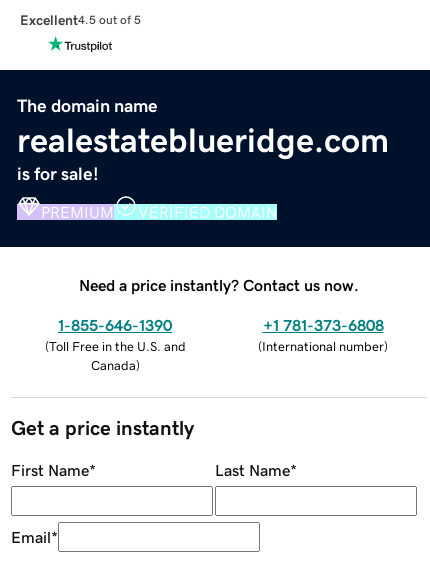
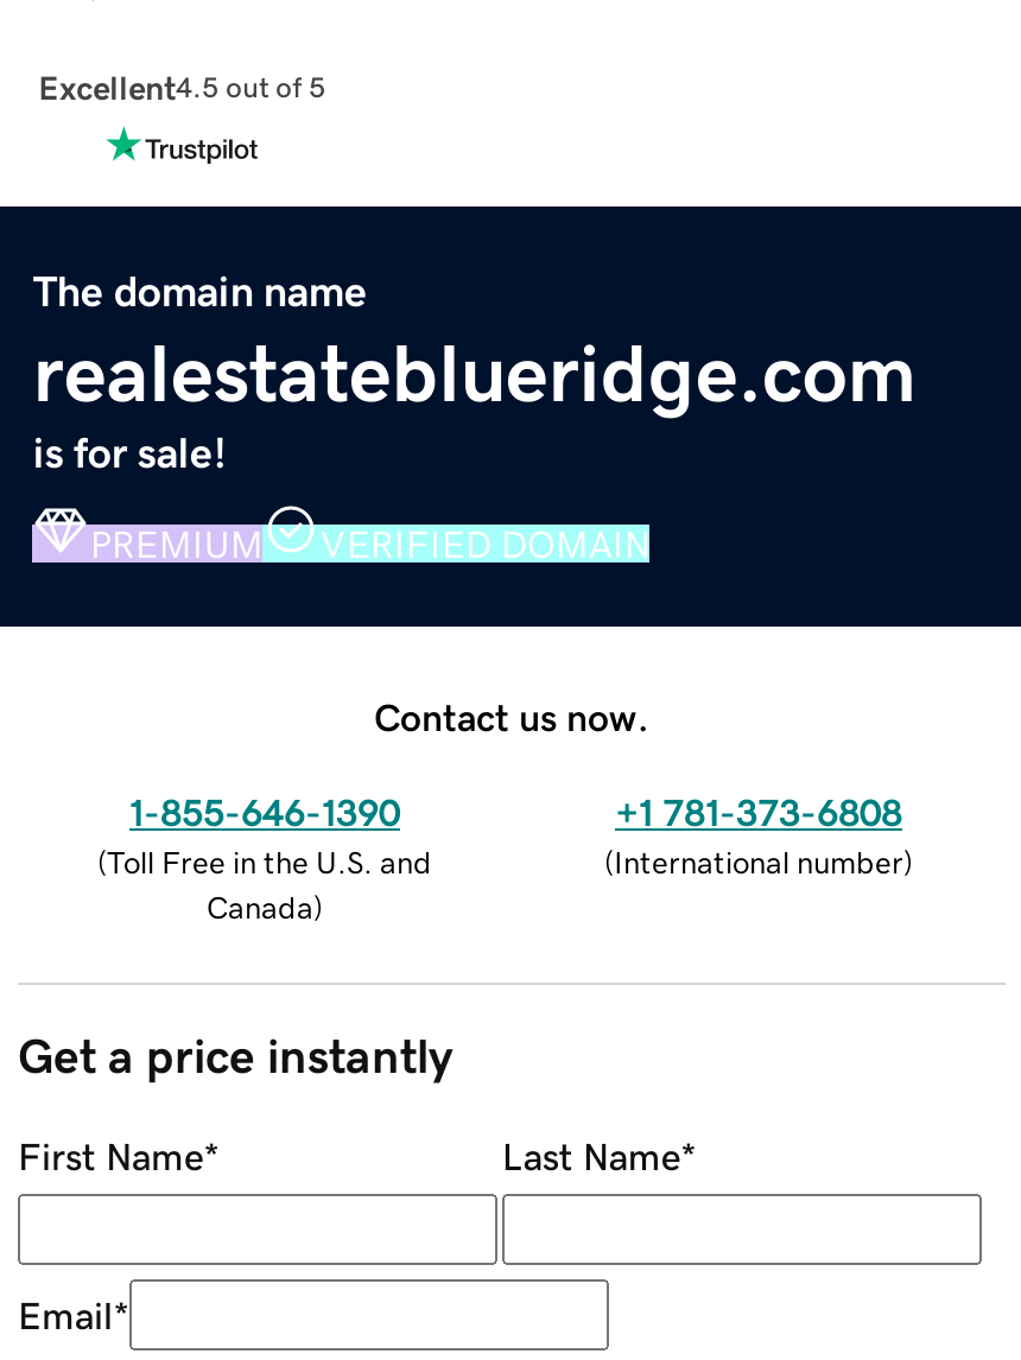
- Need a price instantly? Contact us now.
+ Contact us now.
